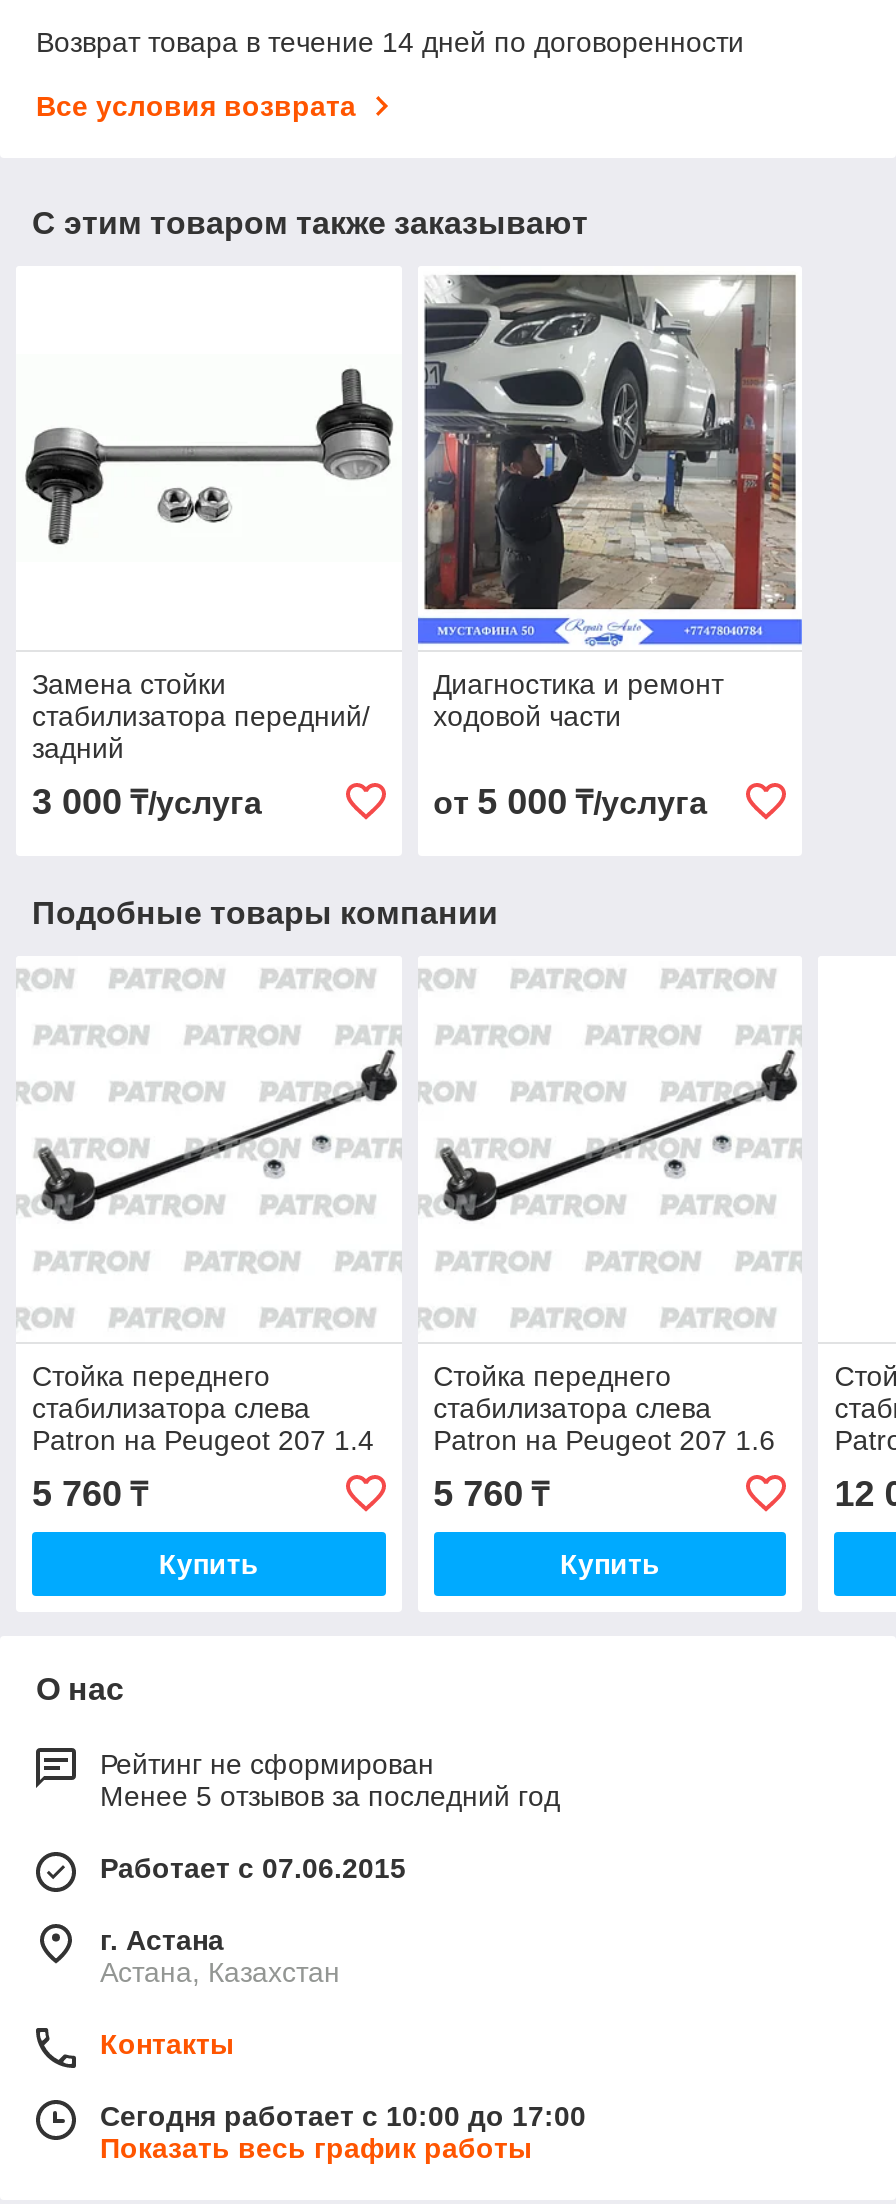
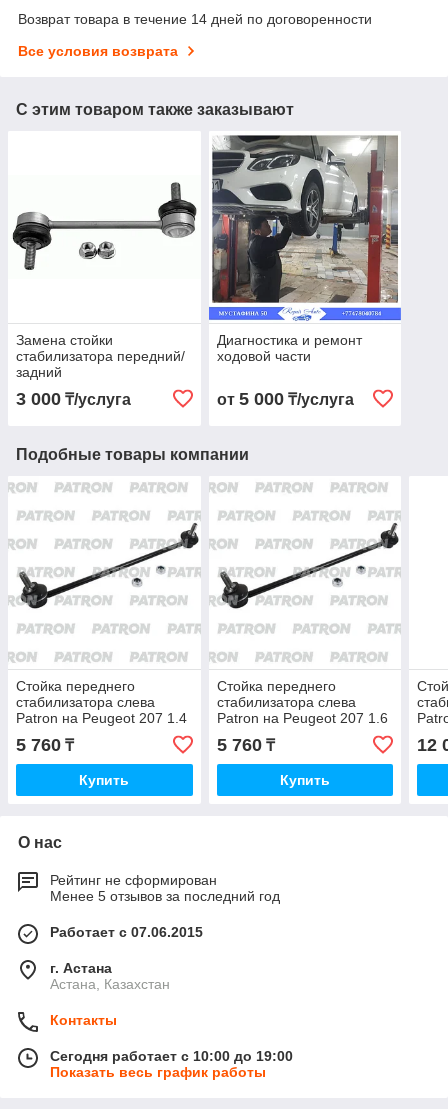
- Сегодня работает с 10:00 до 17:00
+ Сегодня работает с 10:00 до 19:00
